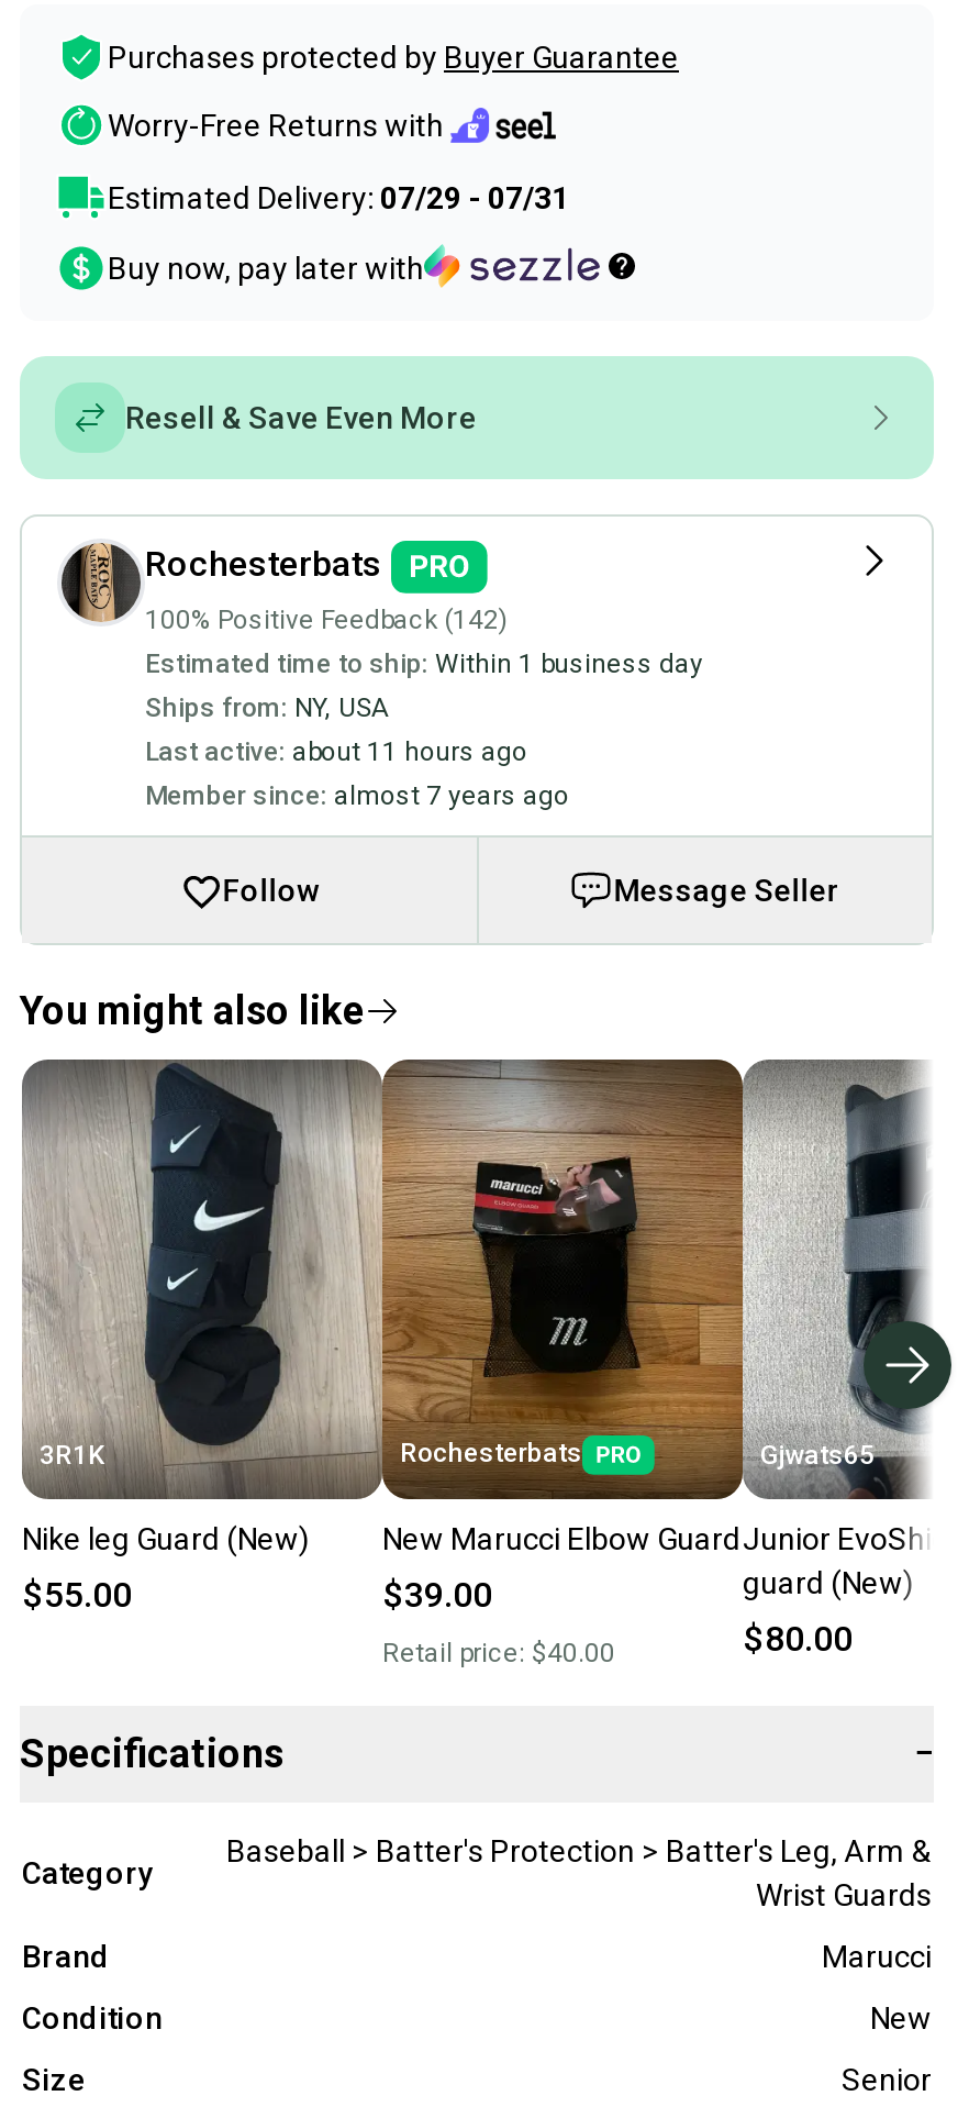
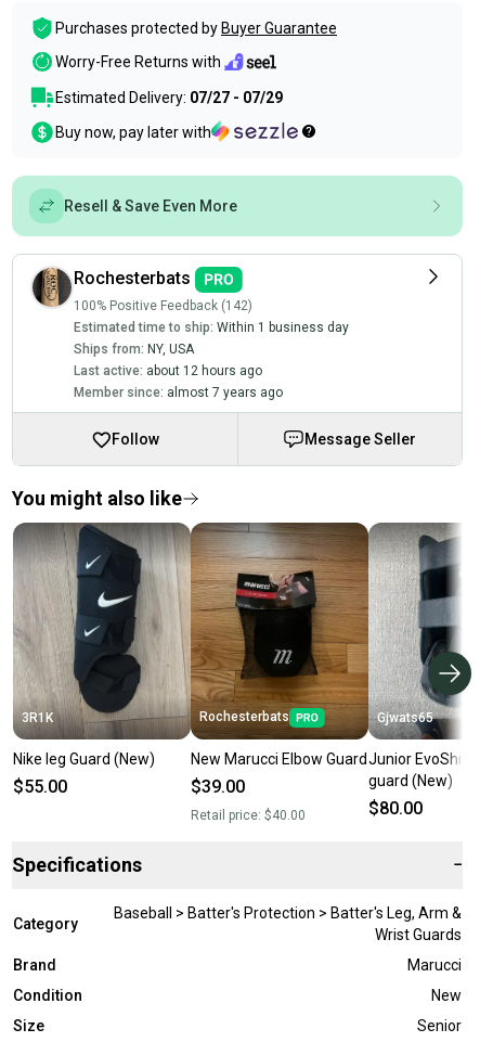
- Estimated Delivery: 07/29 - 07/31
+ Estimated Delivery: 07/27 - 07/29

- Last active: about 11 hours ago
+ Last active: about 12 hours ago
